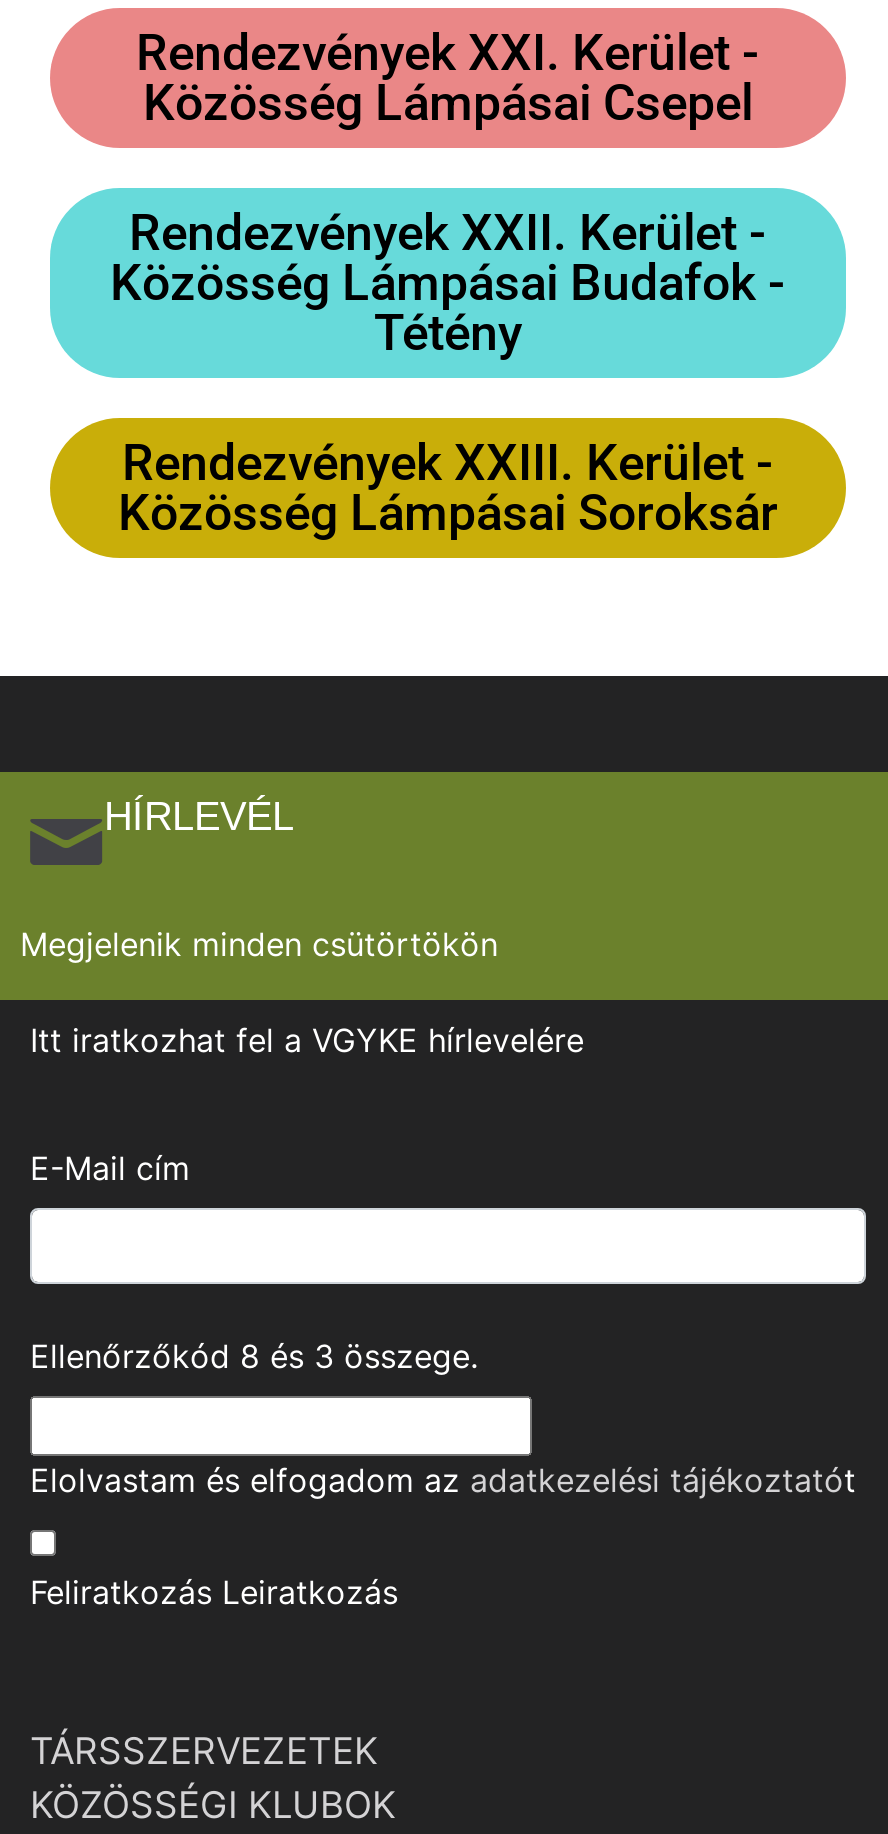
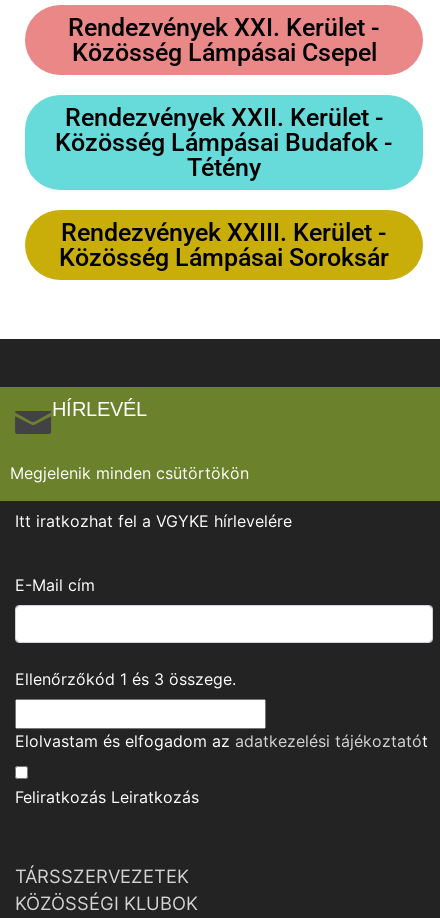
- Ellenőrzőkód 8 és 3 összege.
+ Ellenőrzőkód 1 és 3 összege.
